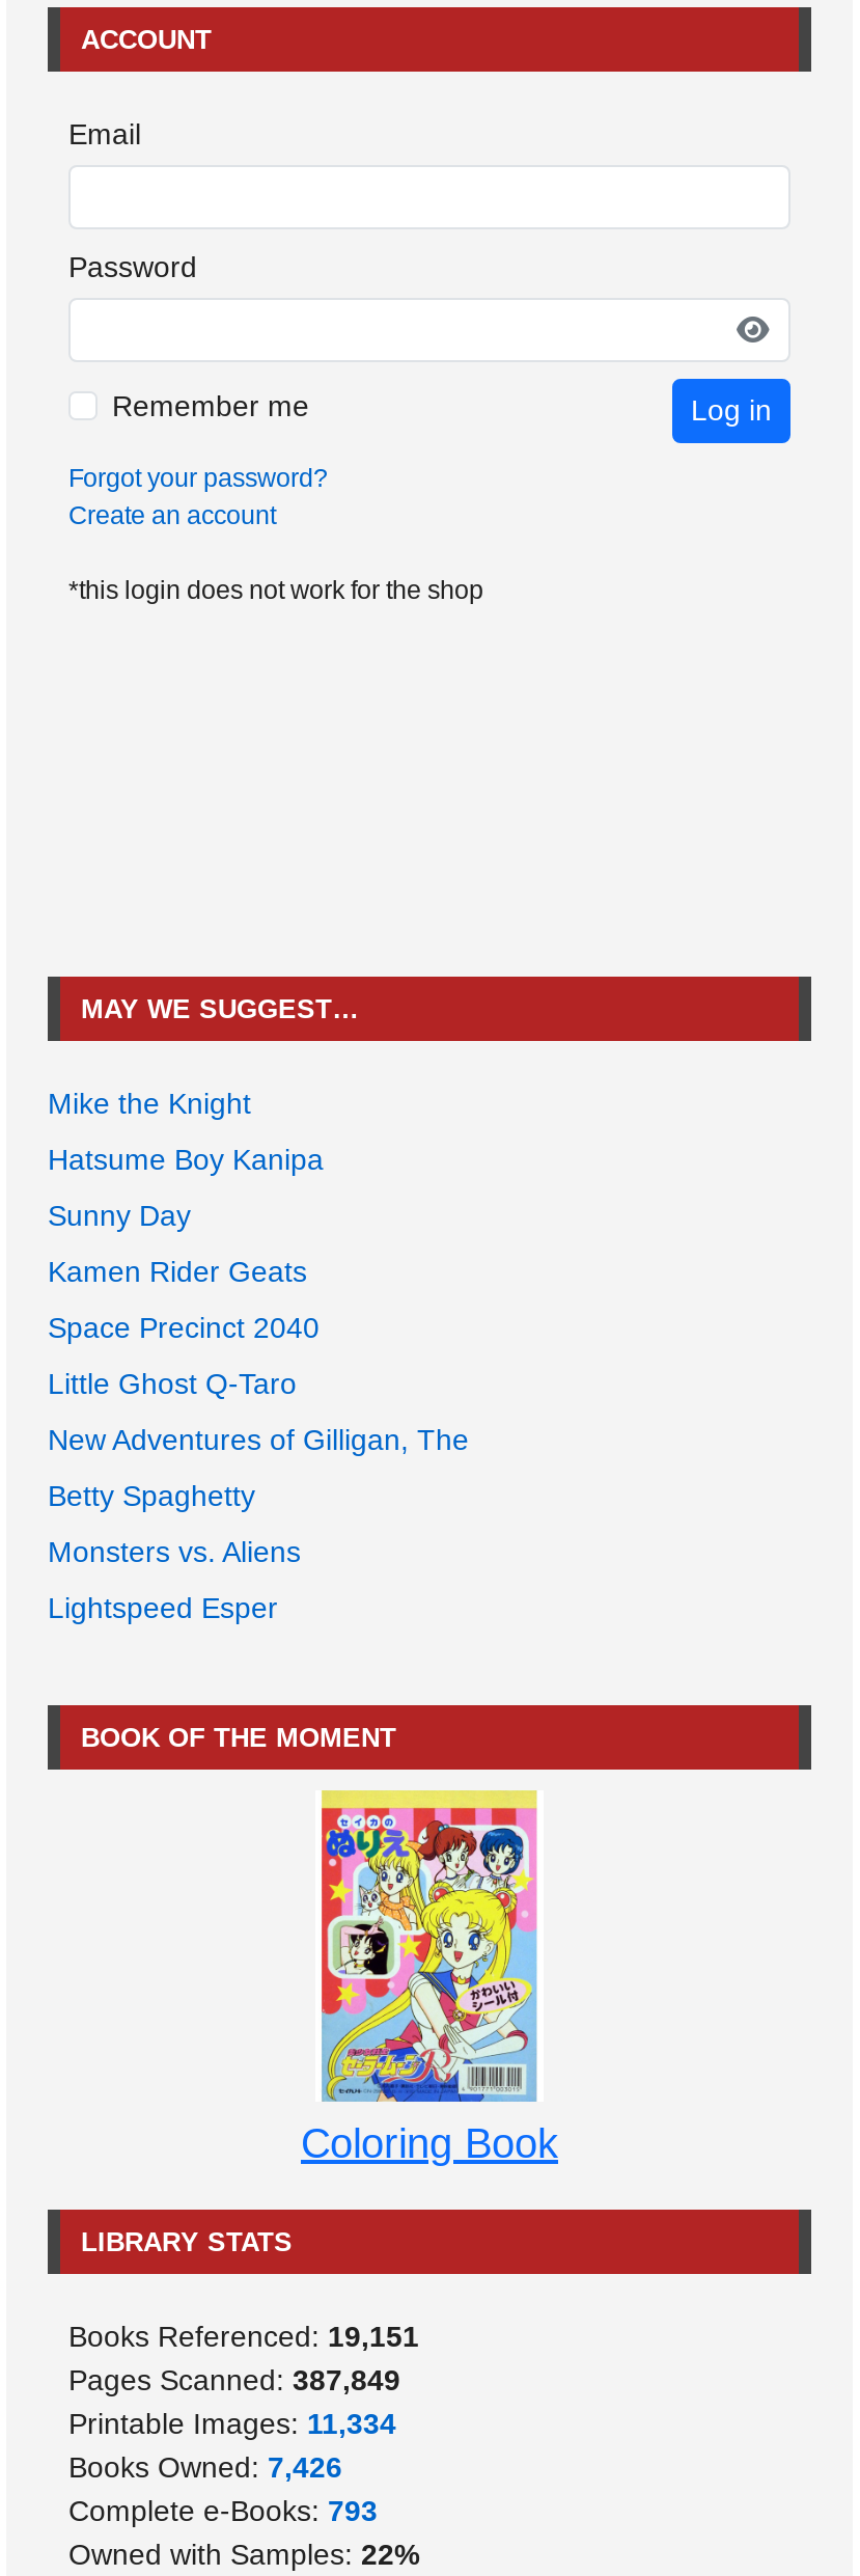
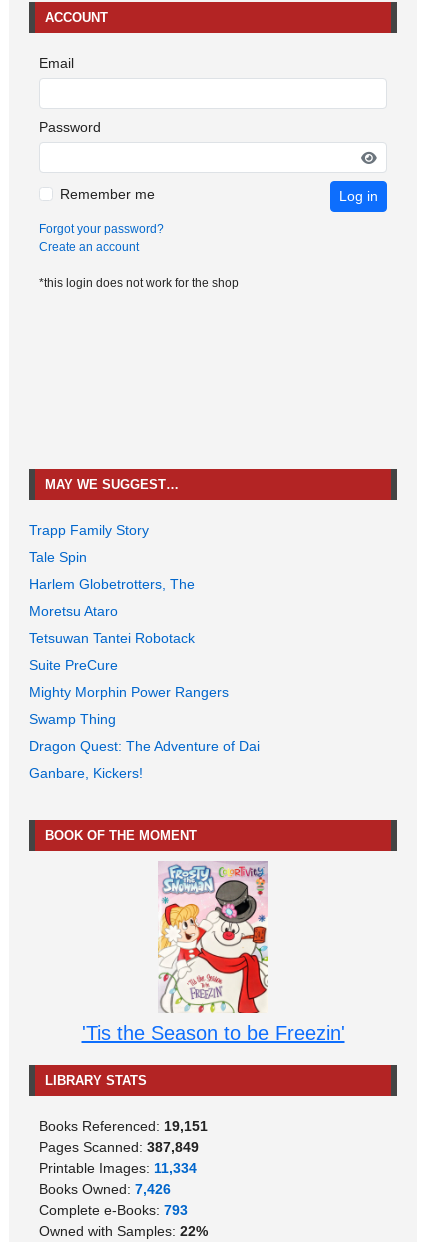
- Mike the Knight
+ Trapp Family Story

- Hatsume Boy Kanipa
+ Tale Spin

- Sunny Day
+ Harlem Globetrotters, The

- Kamen Rider Geats
+ Moretsu Ataro

- Space Precinct 2040
+ Tetsuwan Tantei Robotack

- Little Ghost Q-Taro
+ Suite PreCure

- New Adventures of Gilligan, The
+ Mighty Morphin Power Rangers

- Betty Spaghetty
+ Swamp Thing

- Monsters vs. Aliens
+ Dragon Quest: The Adventure of Dai

- Lightspeed Esper
+ Ganbare, Kickers!

- [image]
- Coloring Book
+ [image]
+ 'Tis the Season to be Freezin'
